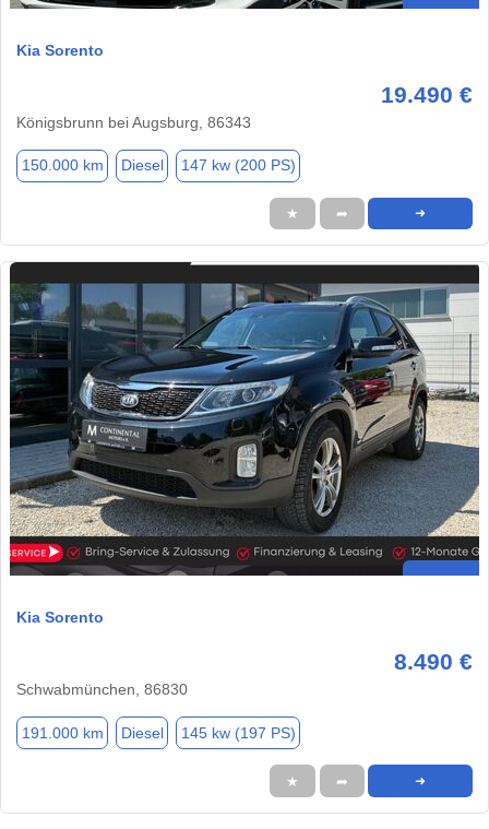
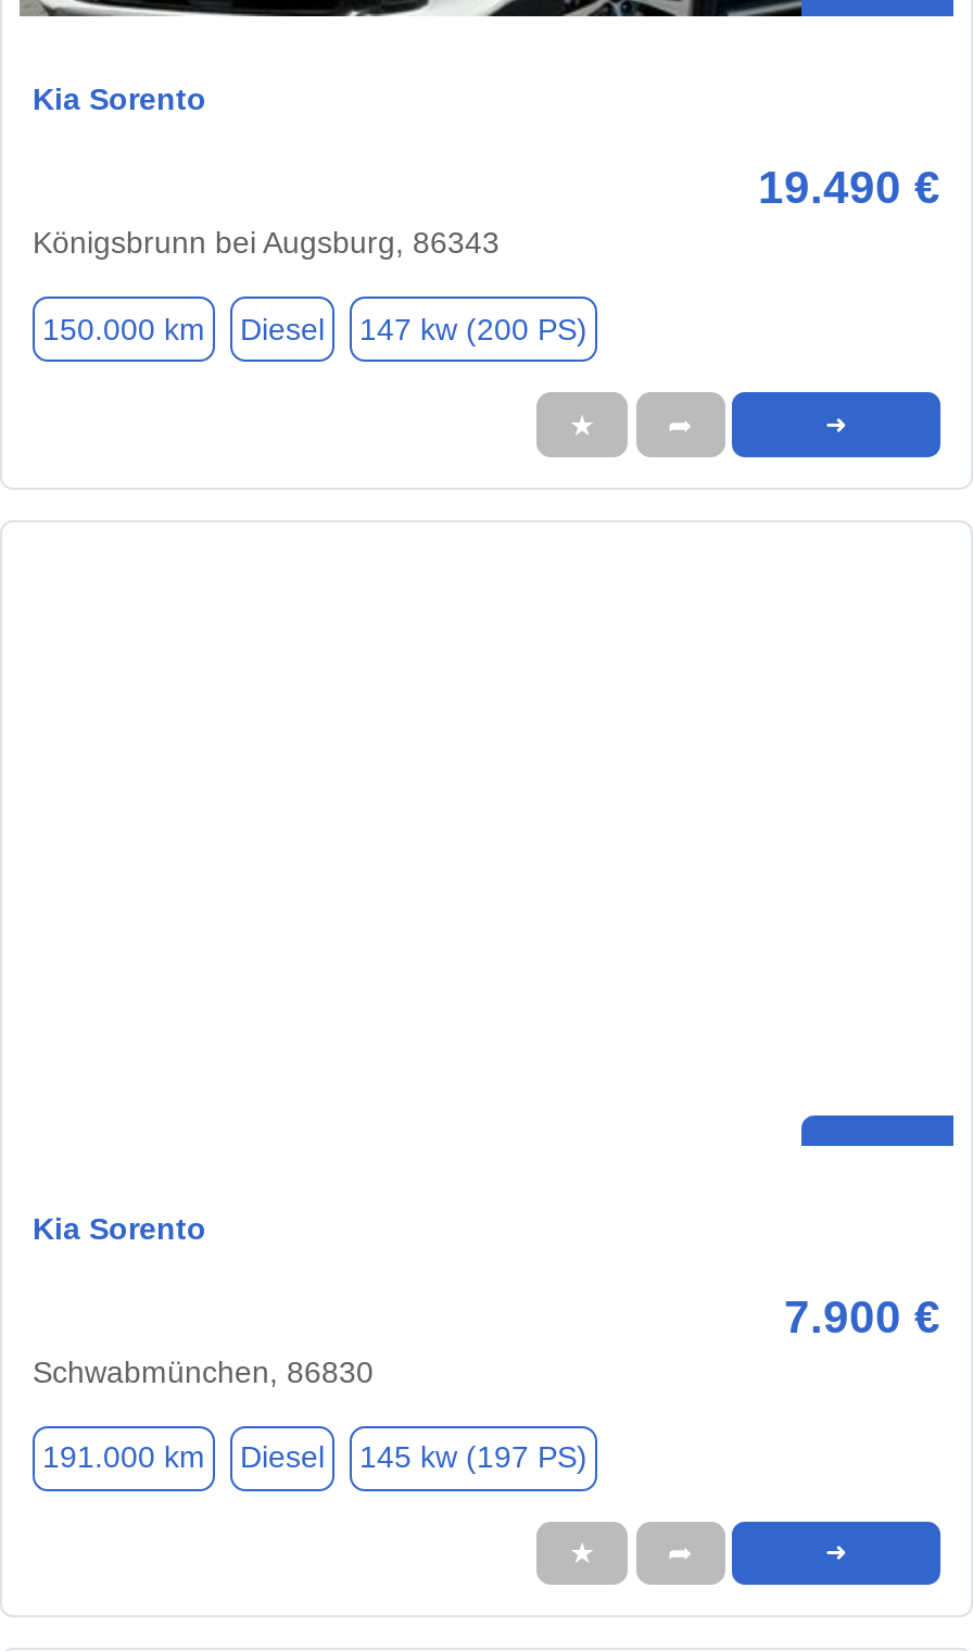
- [image]

- 8.490 €
+ 7.900 €
